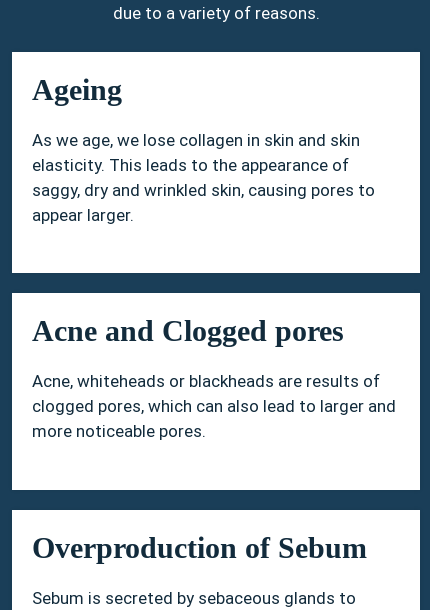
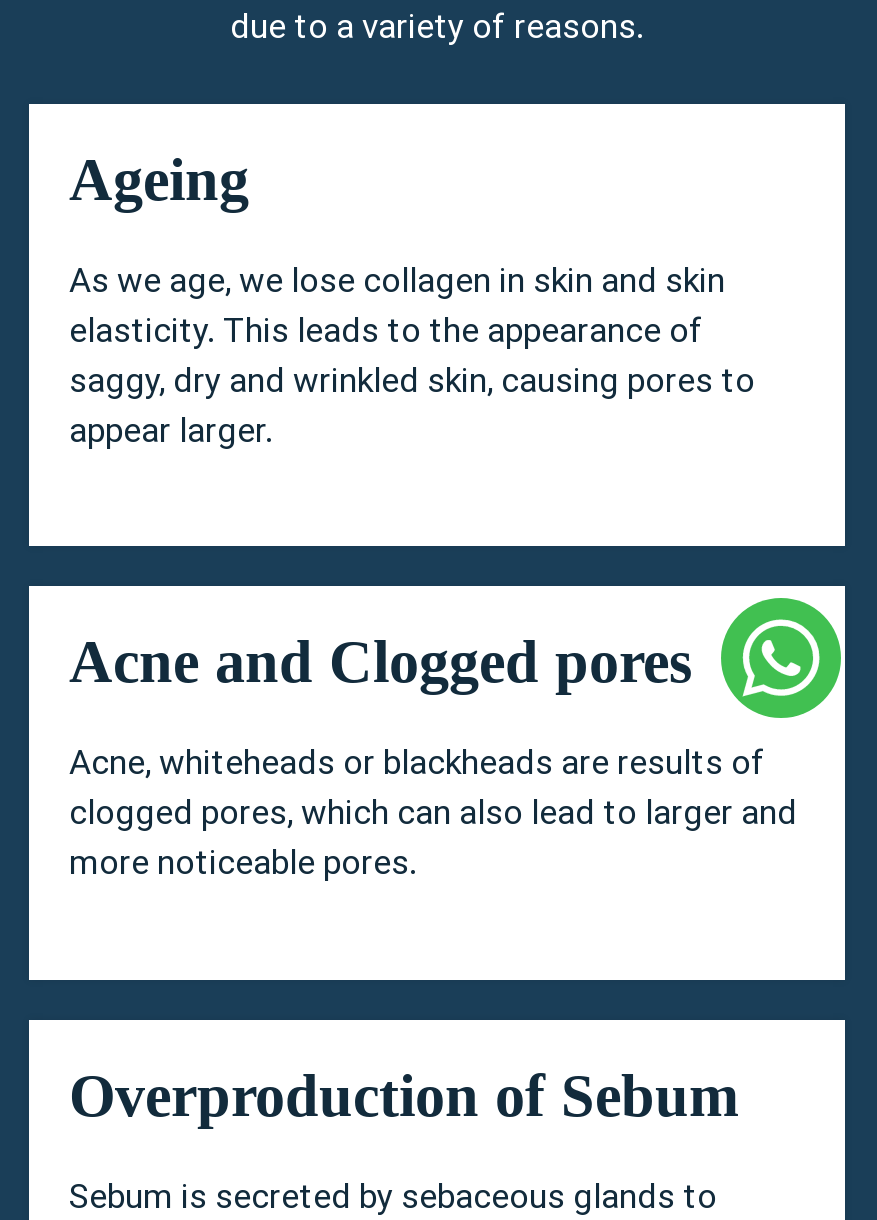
+ [image]
